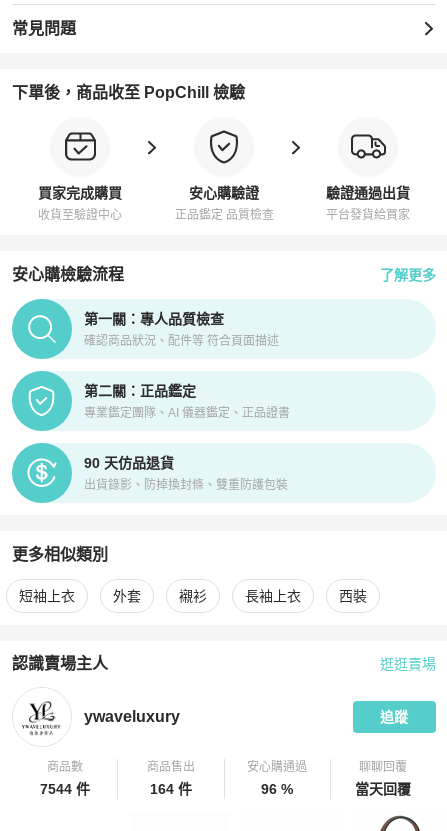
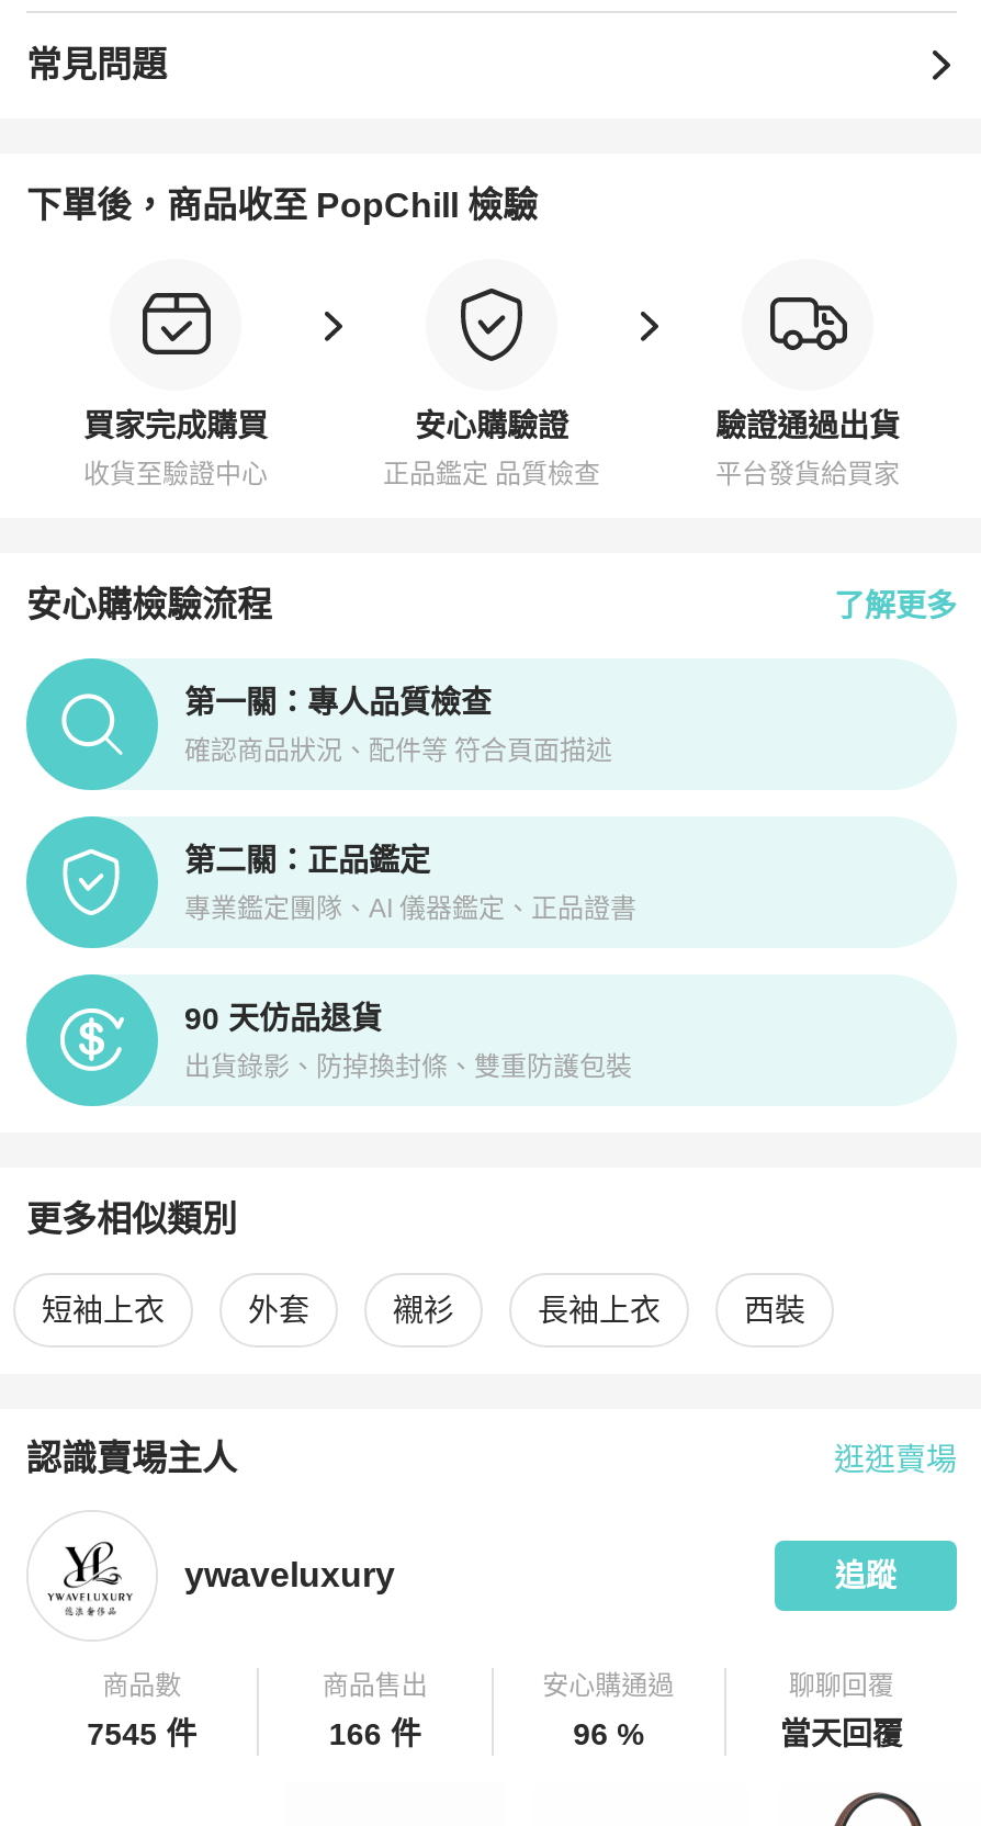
- 7544 件
+ 7545 件

- 164 件
+ 166 件
